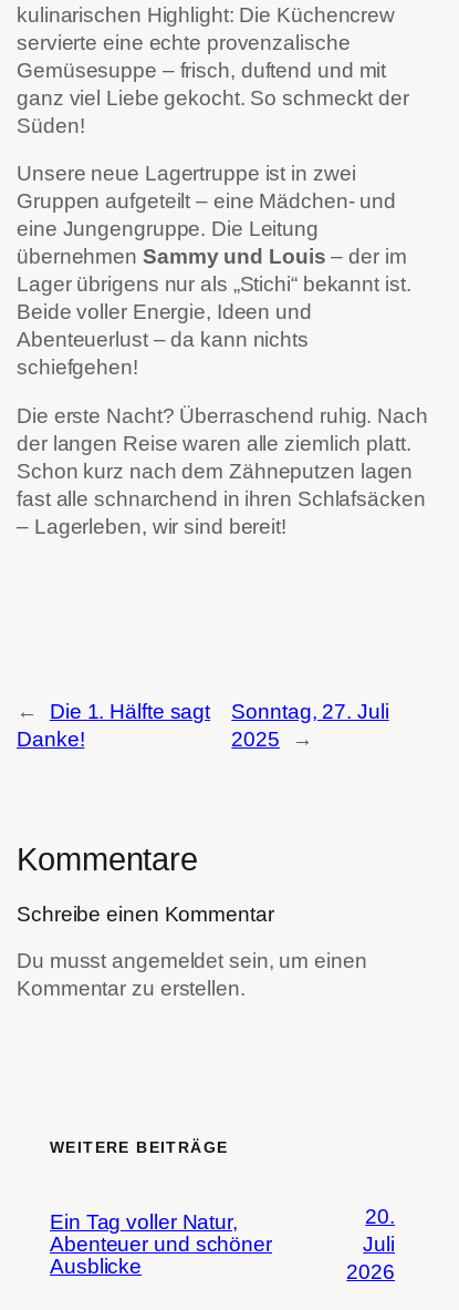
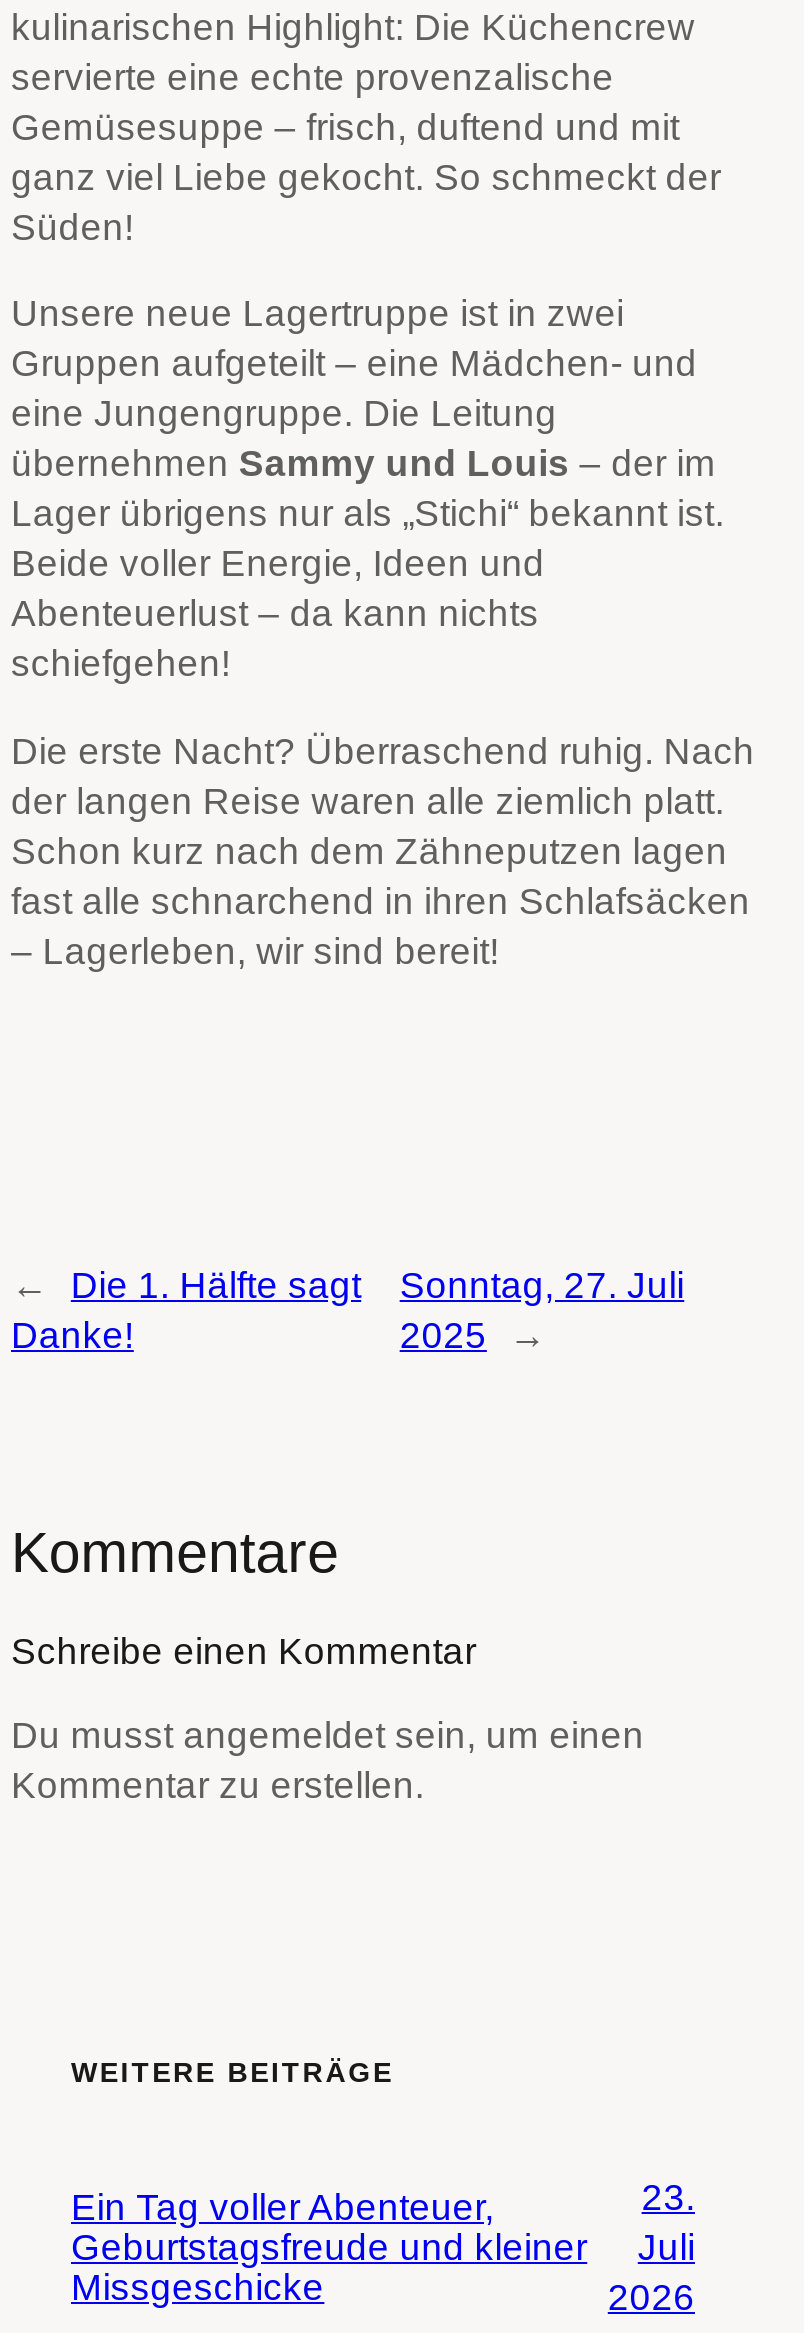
- Ein Tag voller Natur,
- Abenteuer und schöner
- Ausblicke
+ Ein Tag voller Abenteuer,
+ Geburtstagsfreude und kleiner
+ Missgeschicke

- 20.
+ 23.
